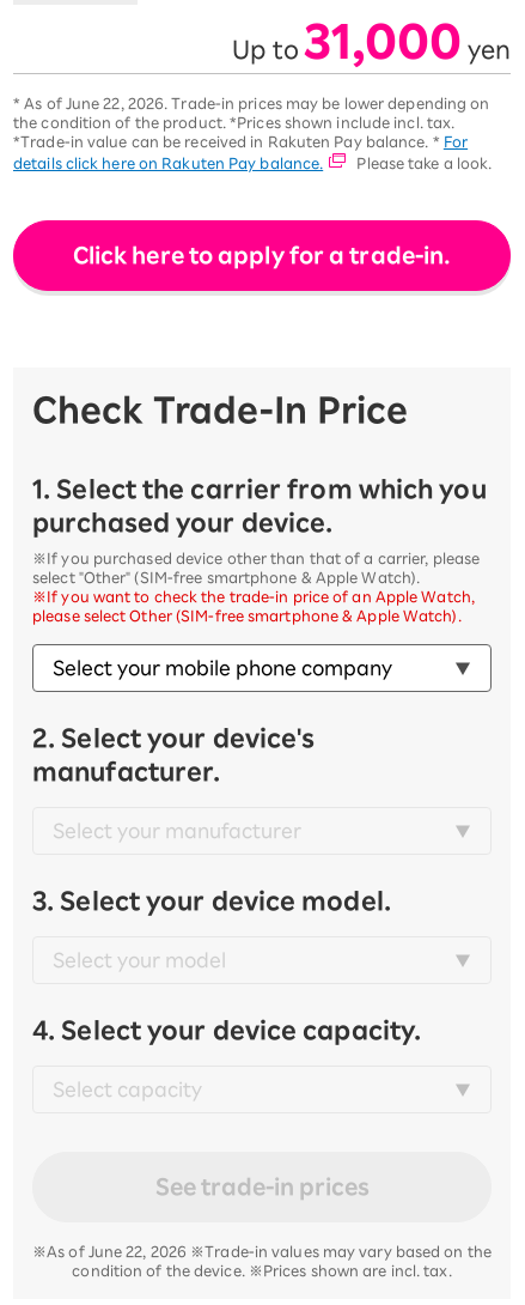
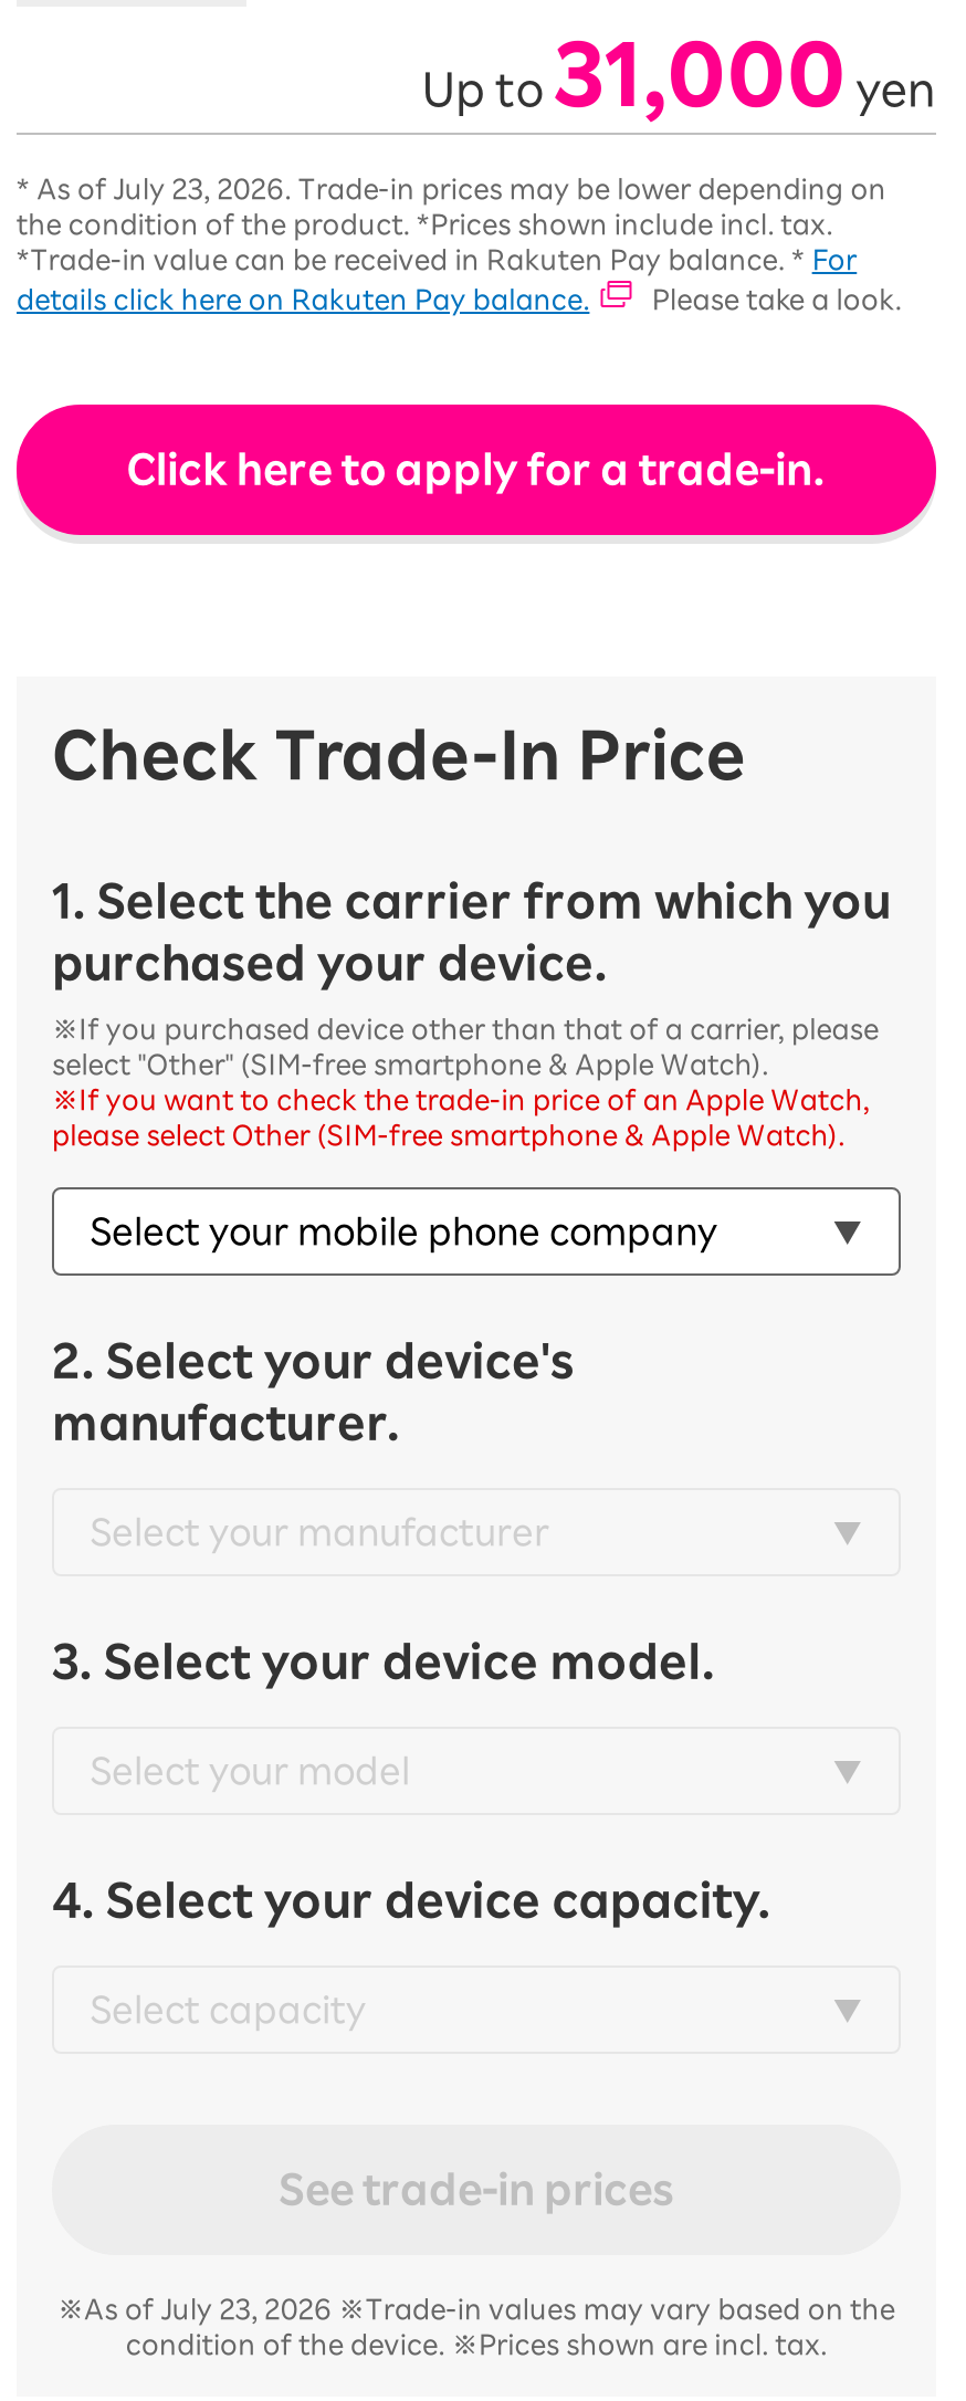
- * As of June 22, 2026. Trade-in prices may be lower depending on
+ * As of July 23, 2026. Trade-in prices may be lower depending on

- ※As of June 22, 2026 ※Trade-in values may vary based on the
+ ※As of July 23, 2026 ※Trade-in values may vary based on the
